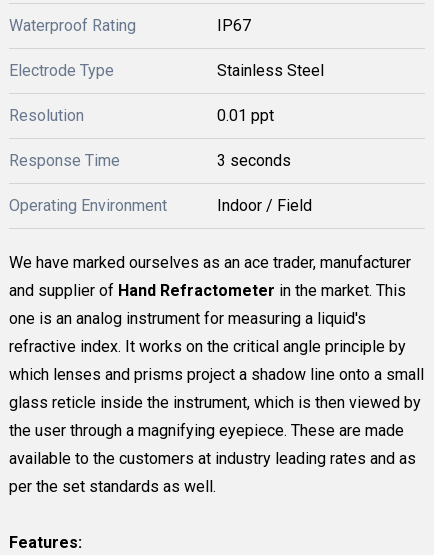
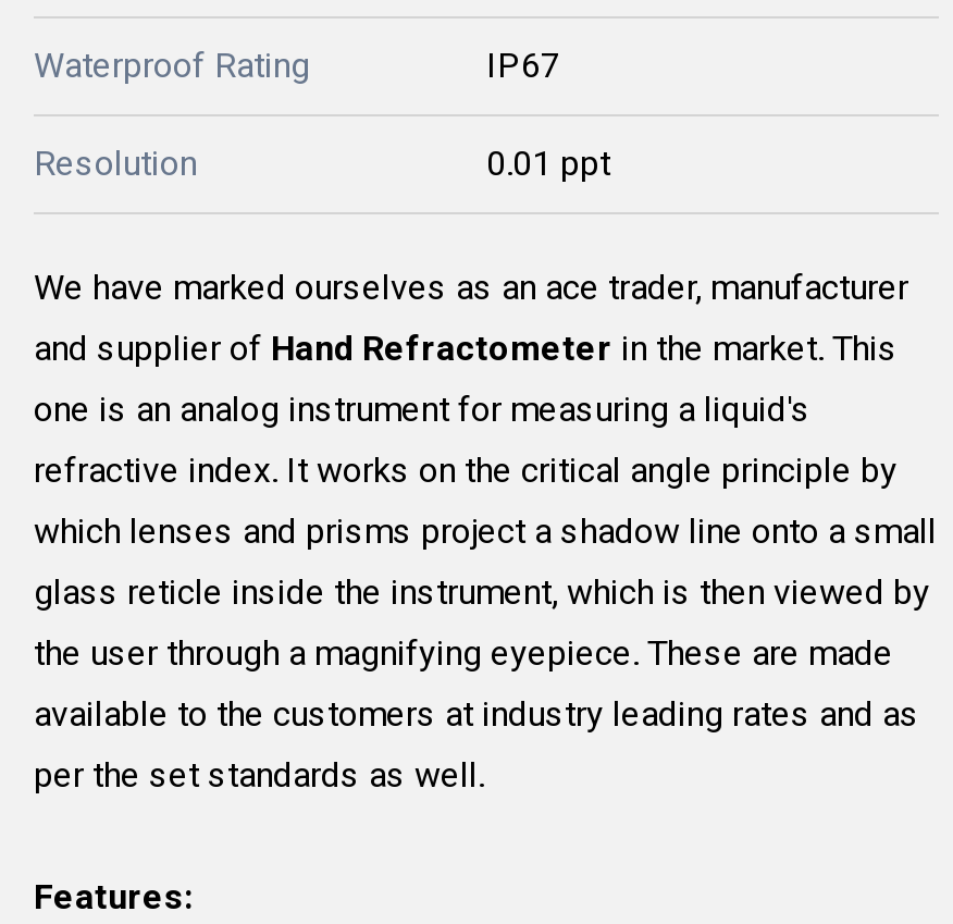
- Electrode Type
- Stainless Steel

- Response Time
- 3 seconds
- Operating Environment
- Indoor / Field
